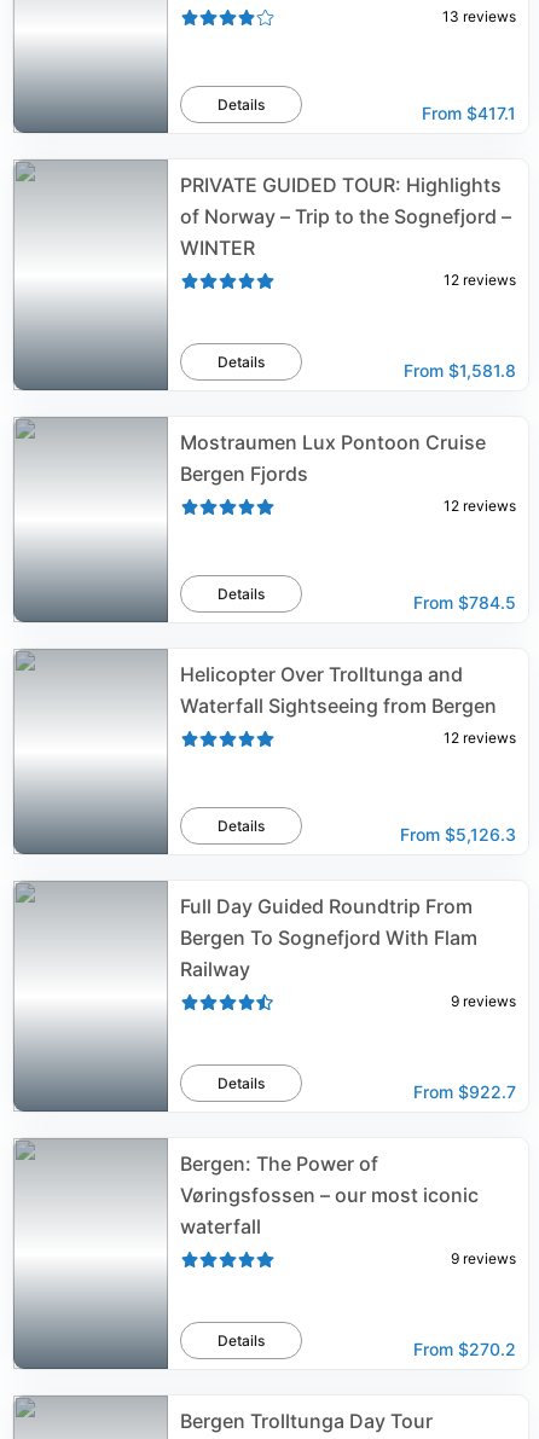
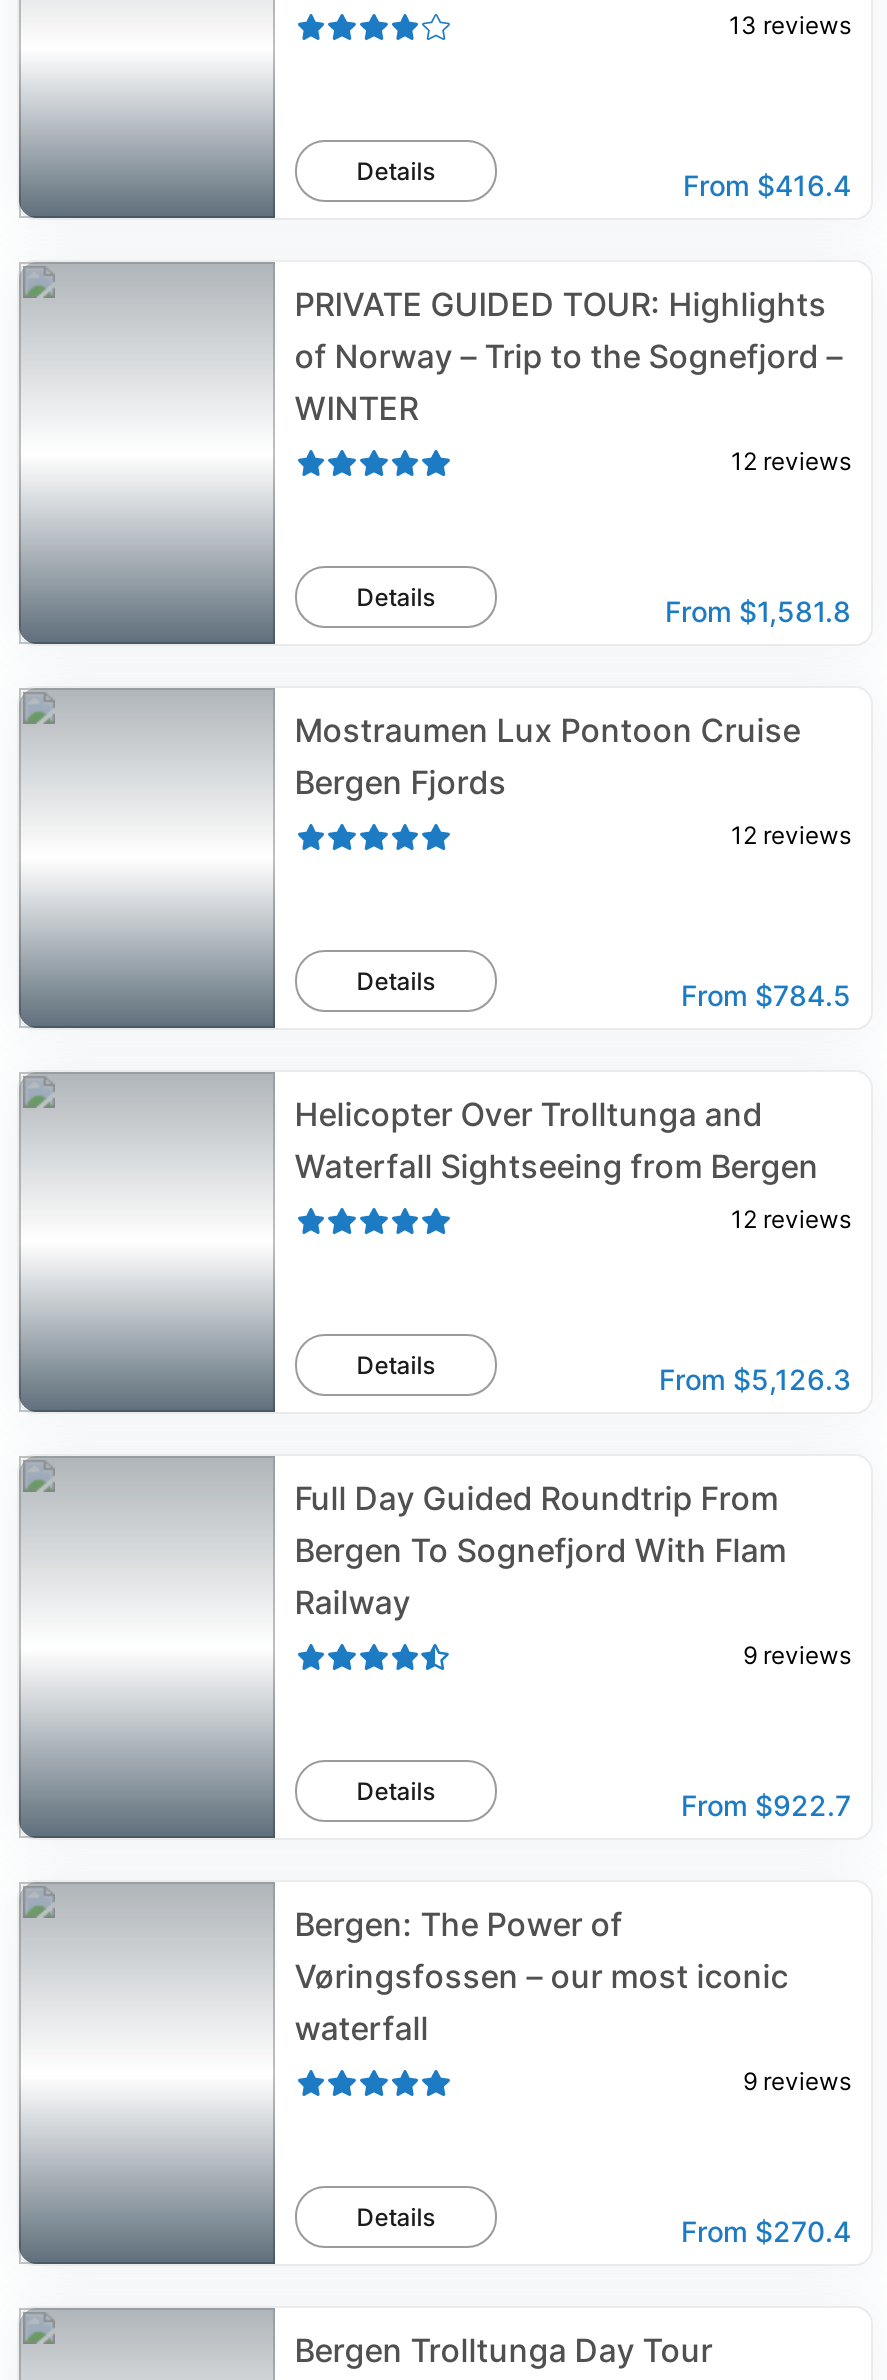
- From $417.1
+ From $416.4

- From $270.2
+ From $270.4
